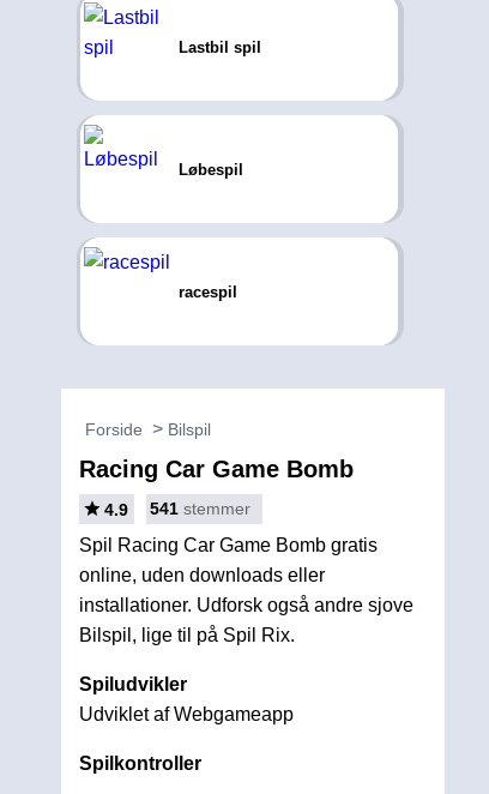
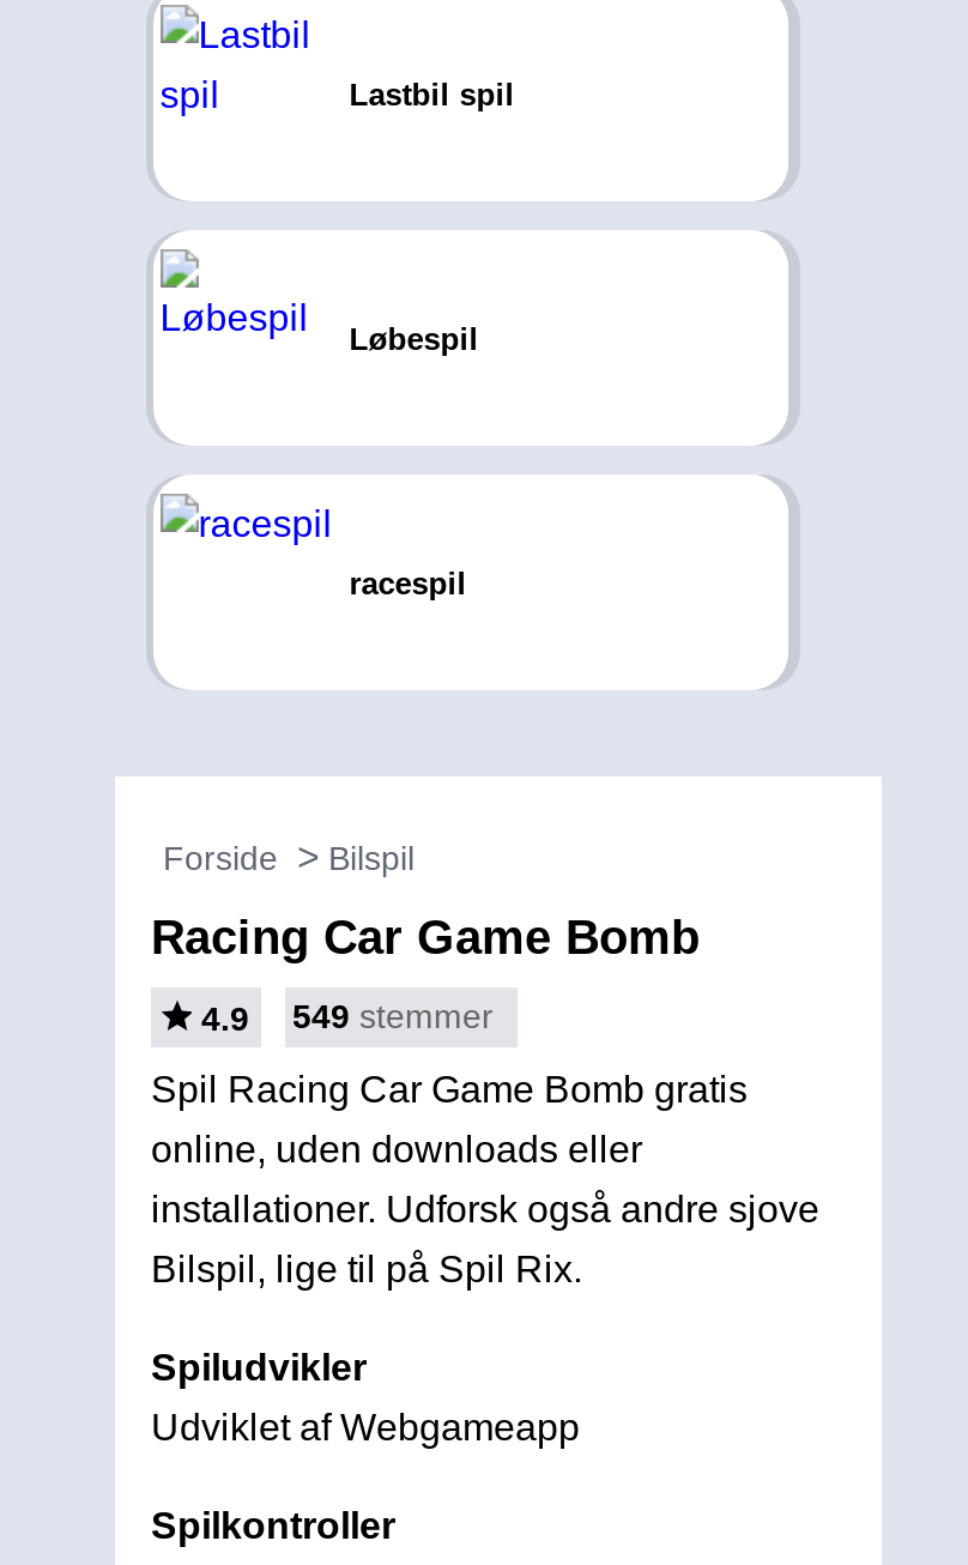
- 4.9 541 stemmer
+ 4.9 549 stemmer
